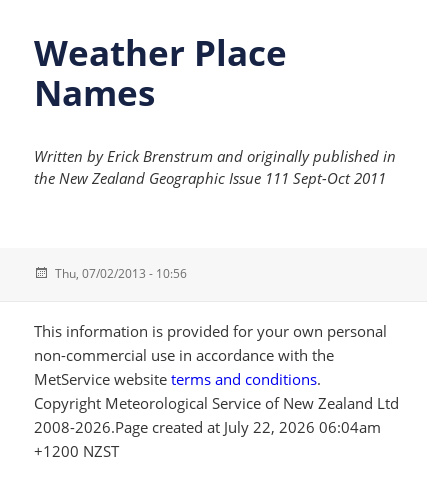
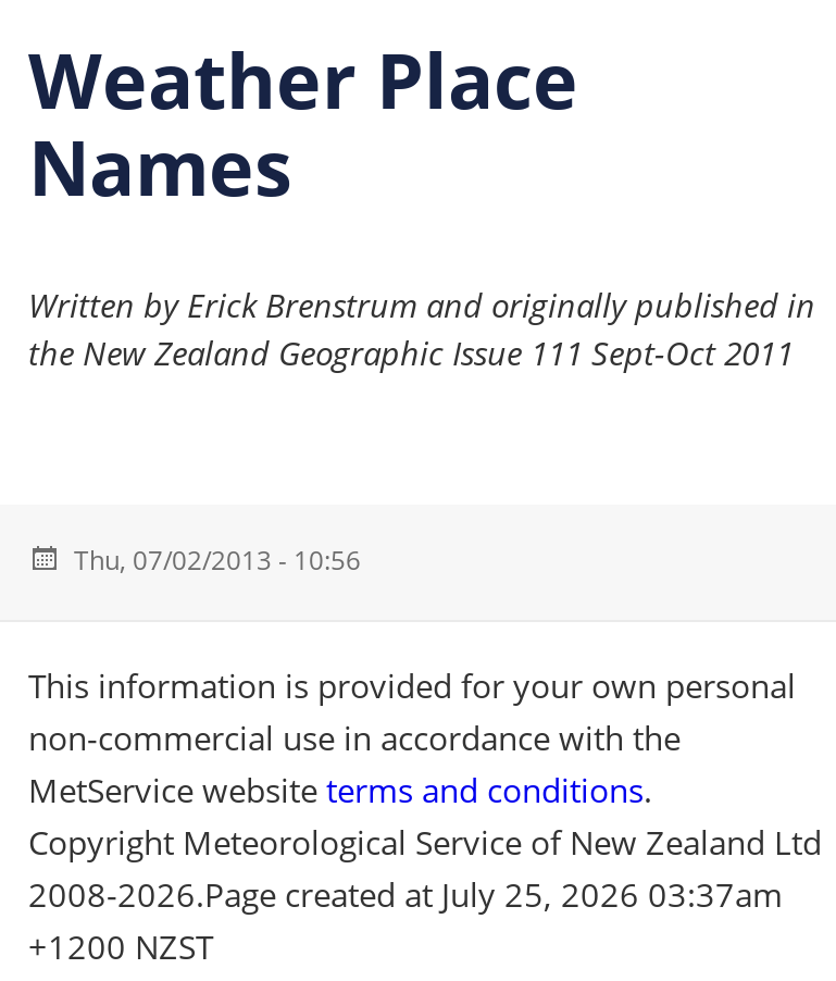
- 2008-2026.Page created at July 22, 2026 06:04am
+ 2008-2026.Page created at July 25, 2026 03:37am
